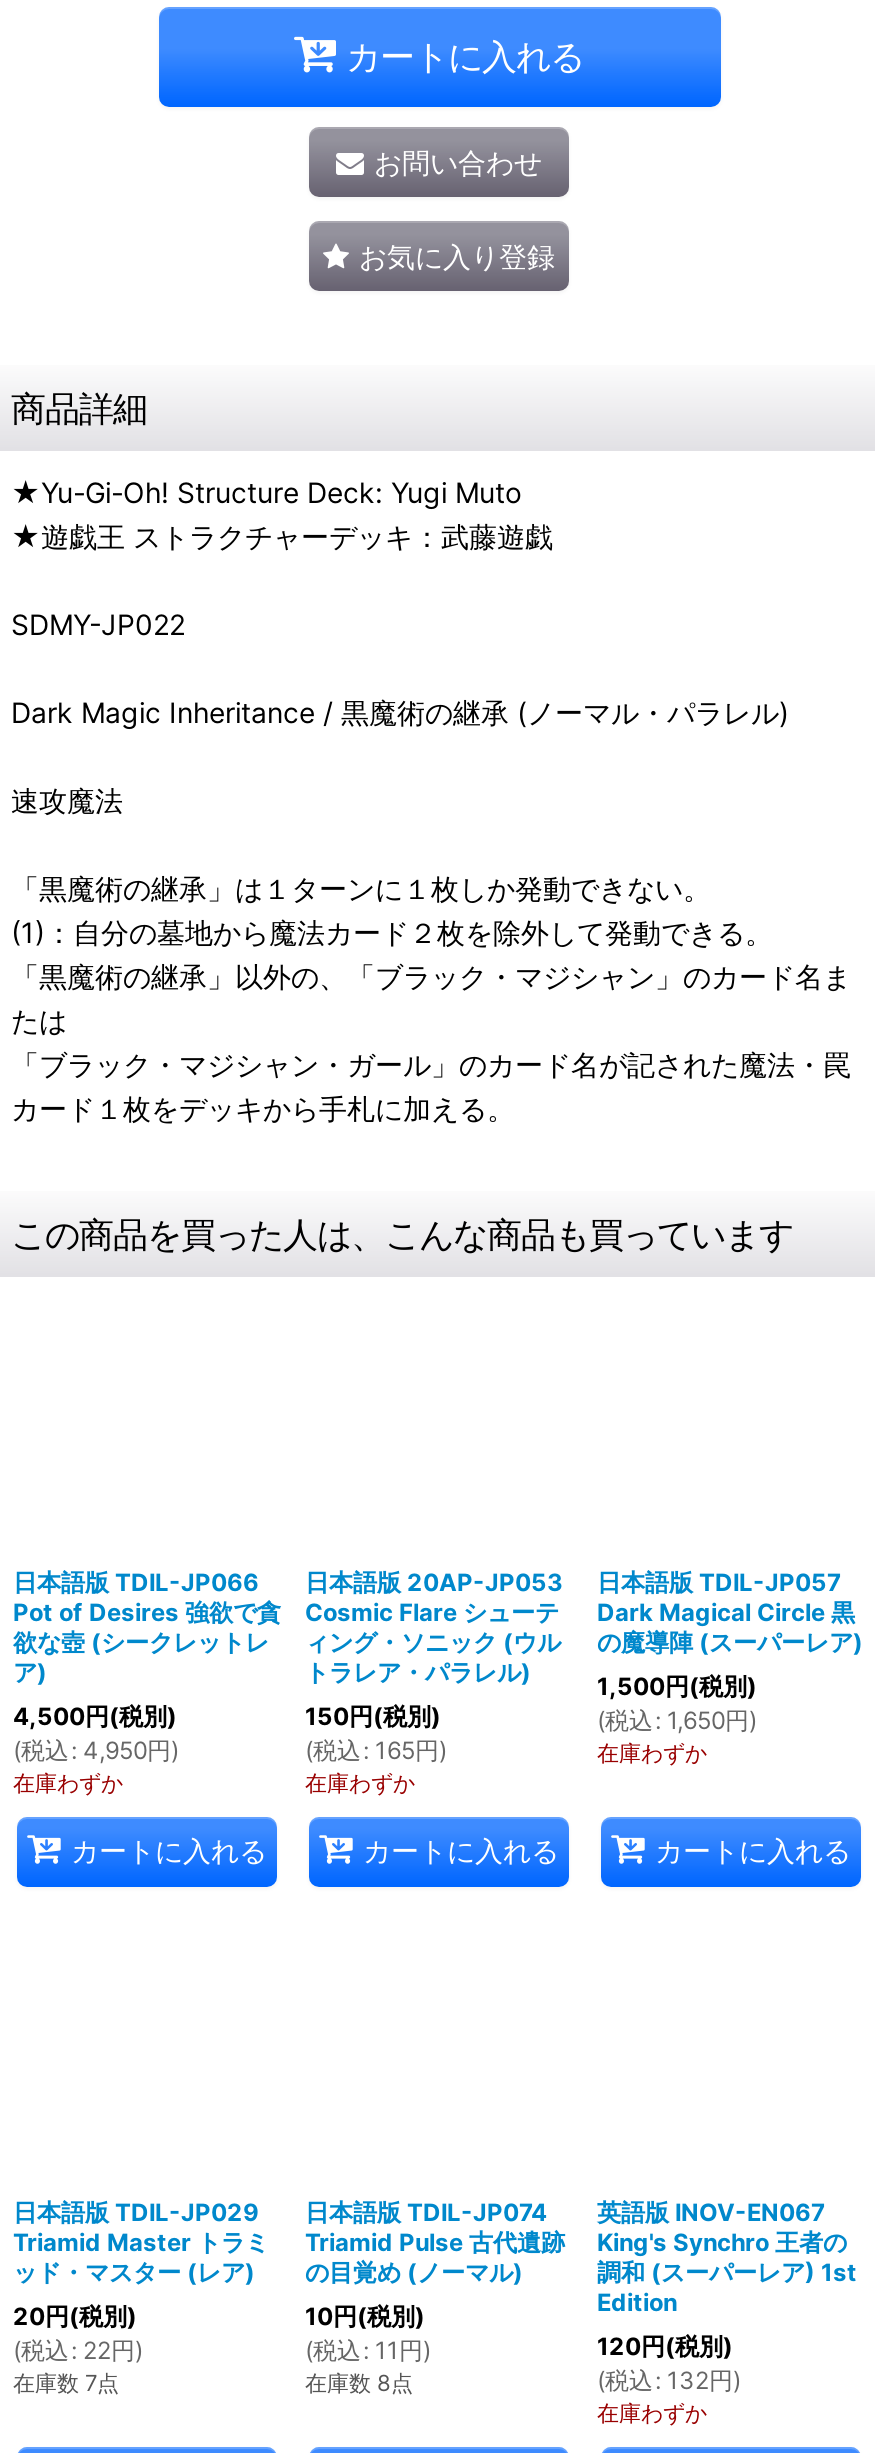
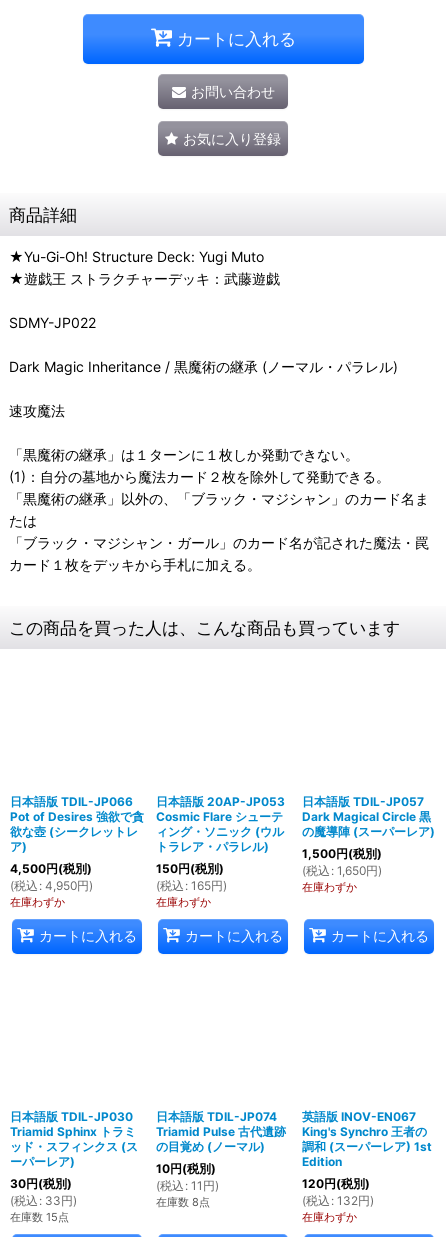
- 日本語版 TDIL-JP029
- Triamid Master トラミ
- ッド・マスター (レア)
+ 日本語版 TDIL-JP030
+ Triamid Sphinx トラミ
+ ッド・スフィンクス (ス
+ ーパーレア)

- 20円(税別)
- (税込: 22円)
- 在庫数 7点
+ 30円(税別)
+ (税込: 33円)
+ 在庫数 15点
